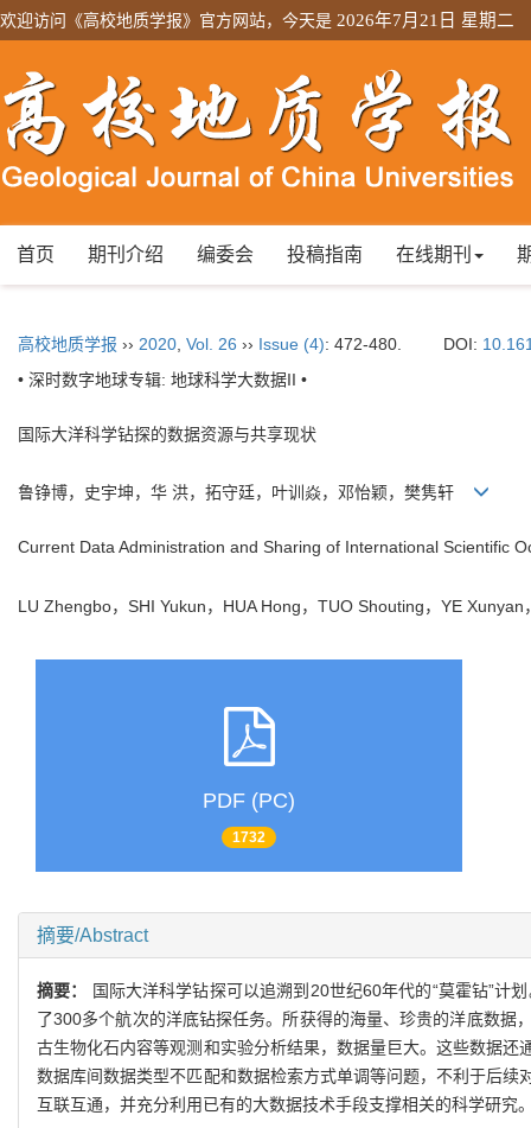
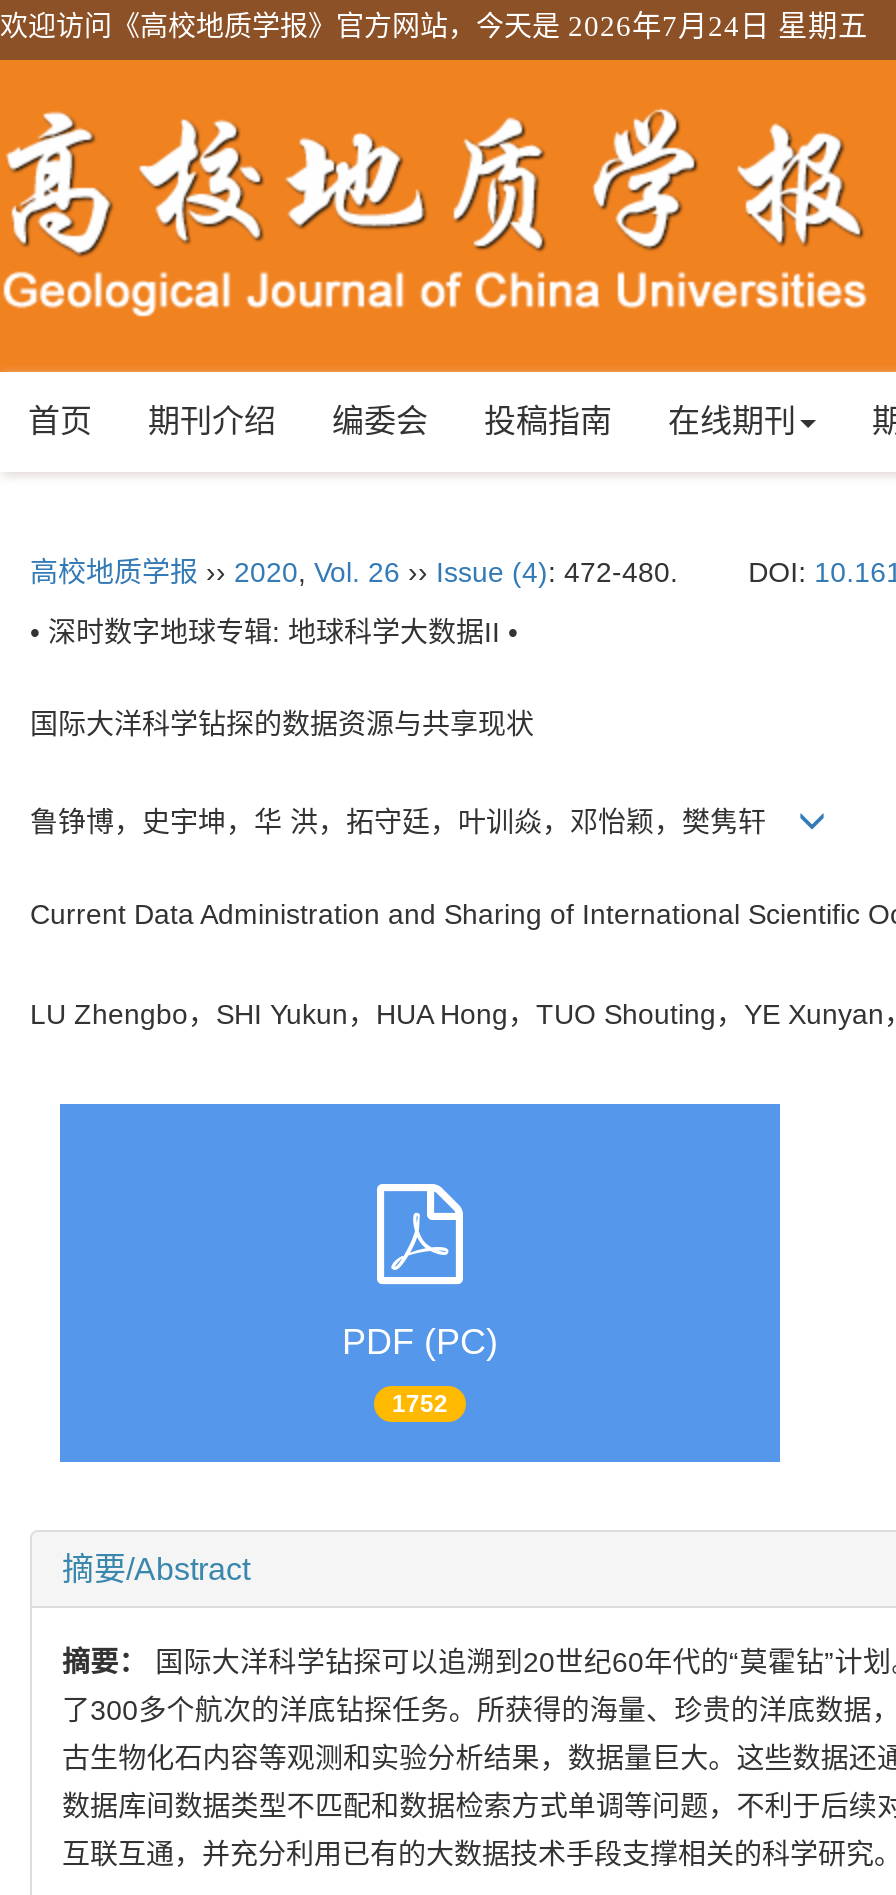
- 欢迎访问《高校地质学报》官方网站，今天是2026年7月21日 星期二
+ 欢迎访问《高校地质学报》官方网站，今天是2026年7月24日 星期五

- 1732
+ 1752
